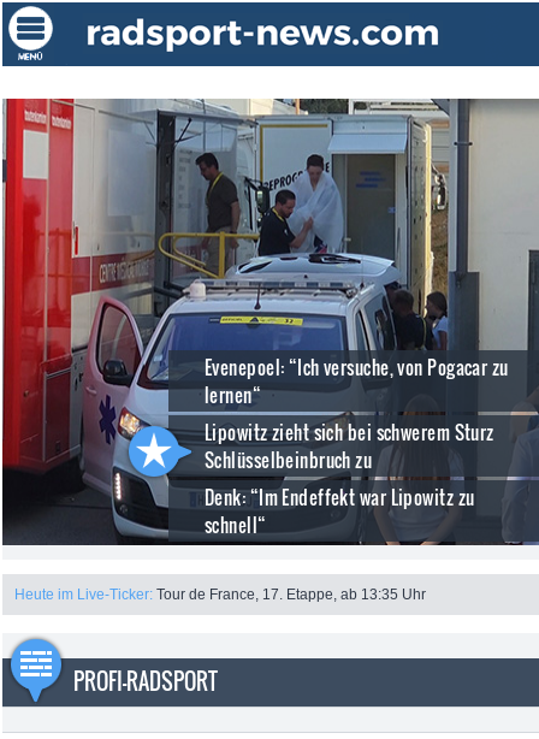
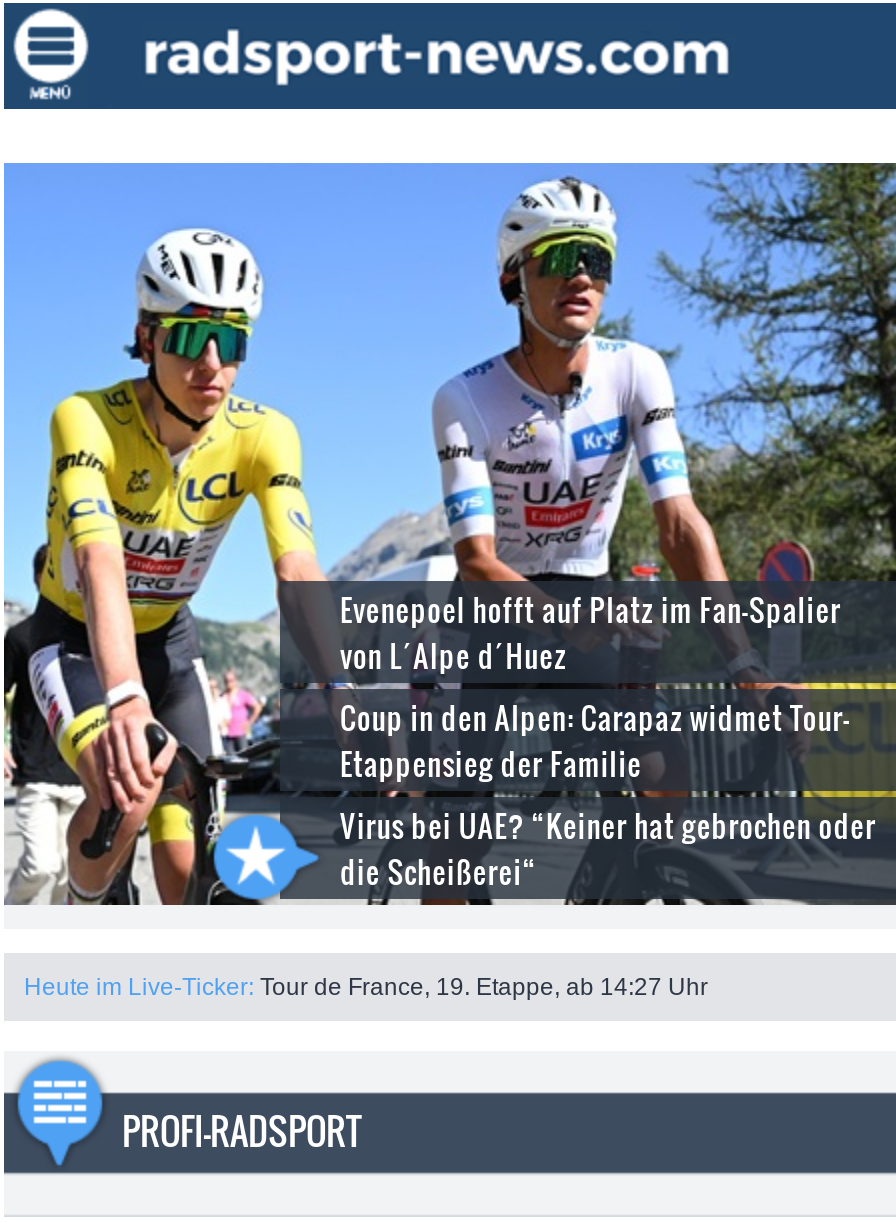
- [image]
- Evenepoel: “Ich versuche, von Pogacar zu
- lernen“
+ [image]
+ Evenepoel hofft auf Platz im Fan-Spalier
+ von L´Alpe d´Huez

- Lipowitz zieht sich bei schwerem Sturz
- Schlüsselbeinbruch zu
+ Coup in den Alpen: Carapaz widmet Tour-
+ Etappensieg der Familie

- Denk: “Im Endeffekt war Lipowitz zu
- schnell“
+ Virus bei UAE? “Keiner hat gebrochen oder
+ die Scheißerei“

- Heute im Live-Ticker: Tour de France, 17. Etappe, ab 13:35 Uhr
+ Heute im Live-Ticker: Tour de France, 19. Etappe, ab 14:27 Uhr
